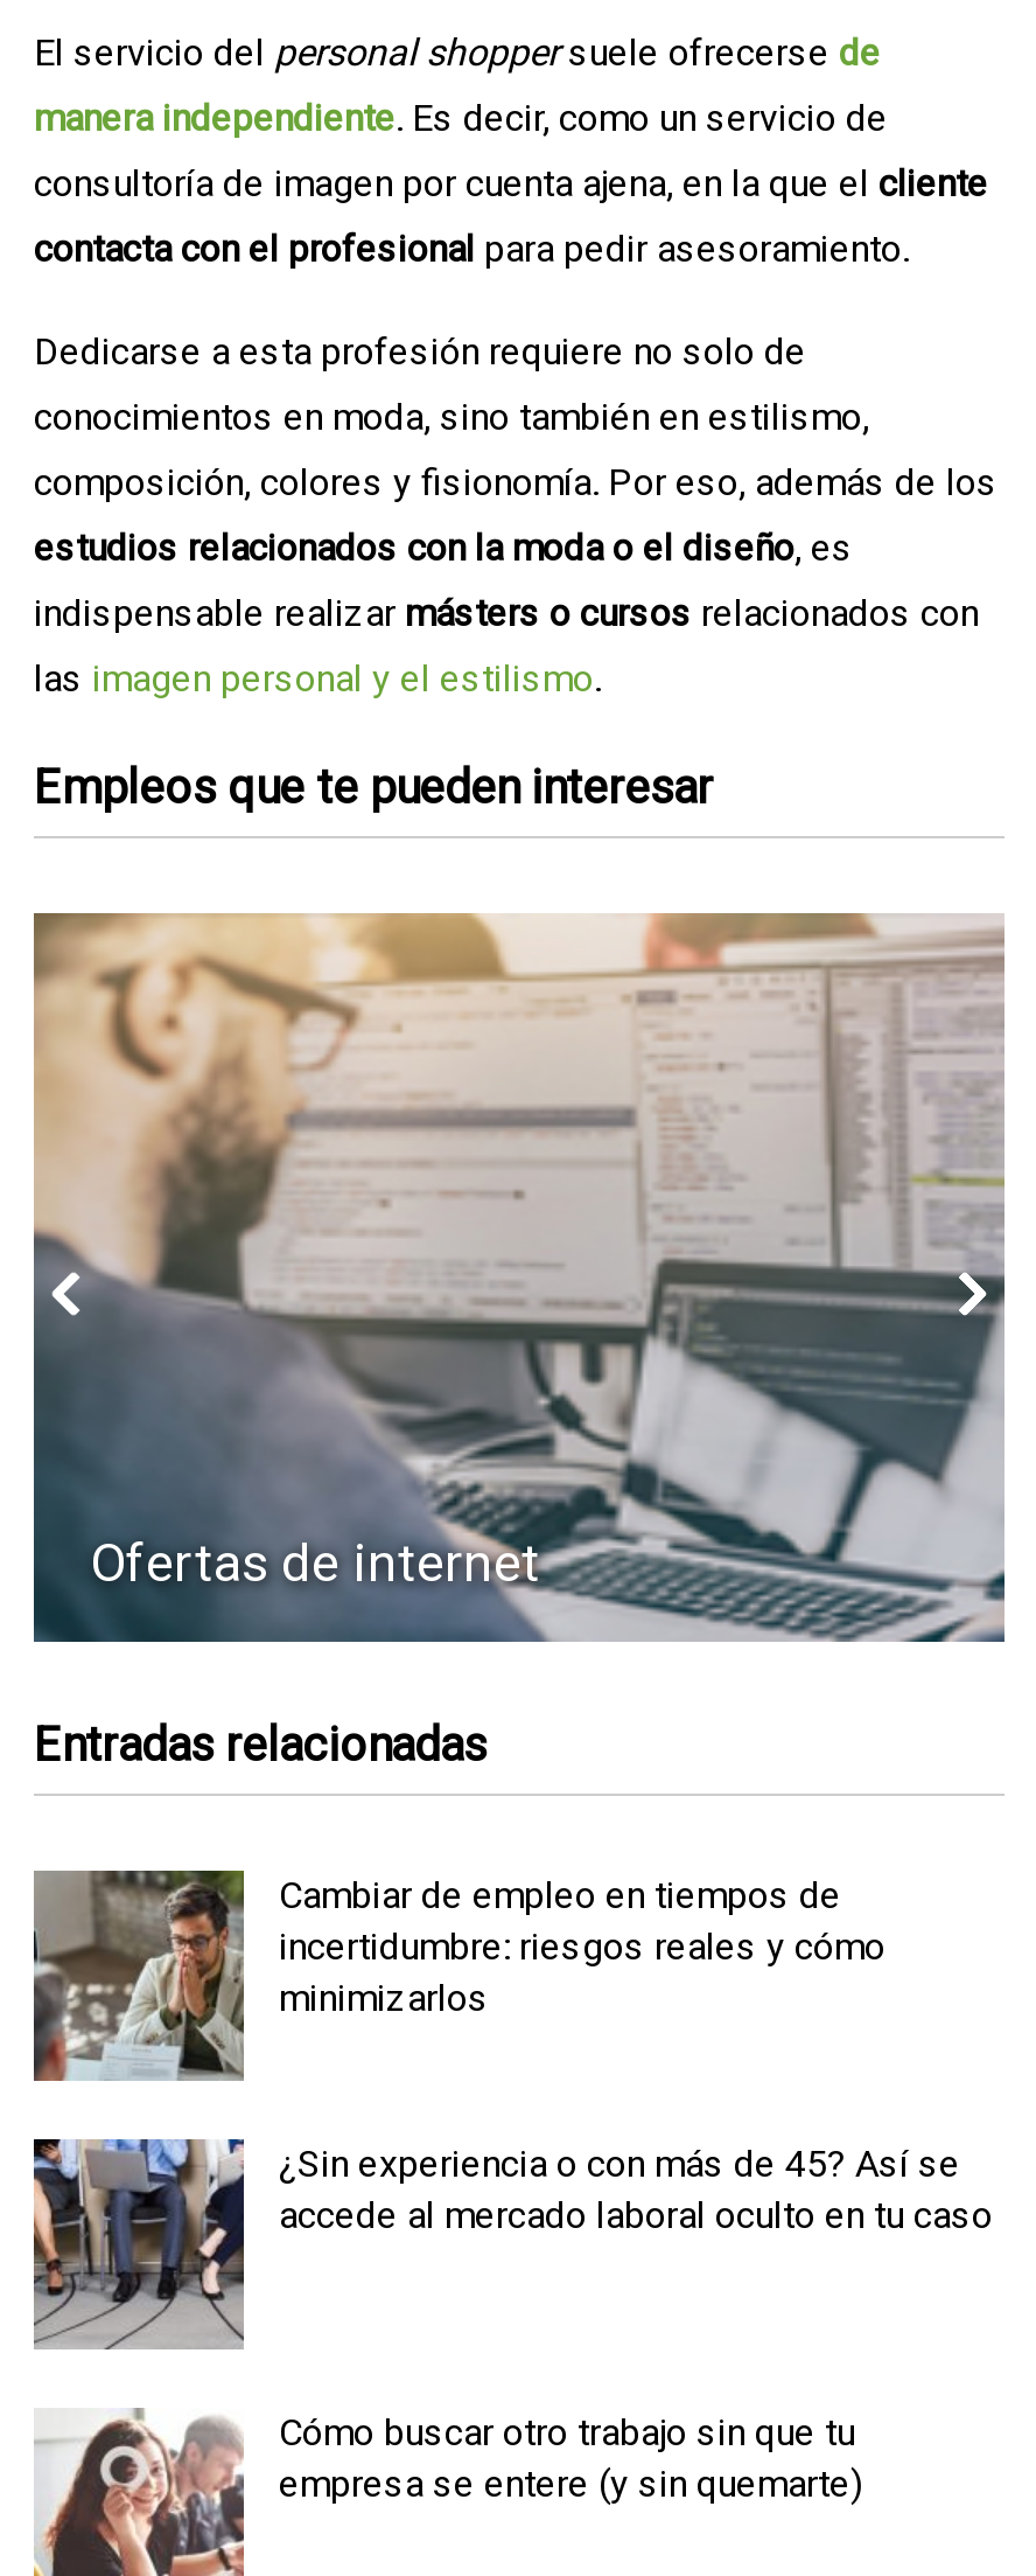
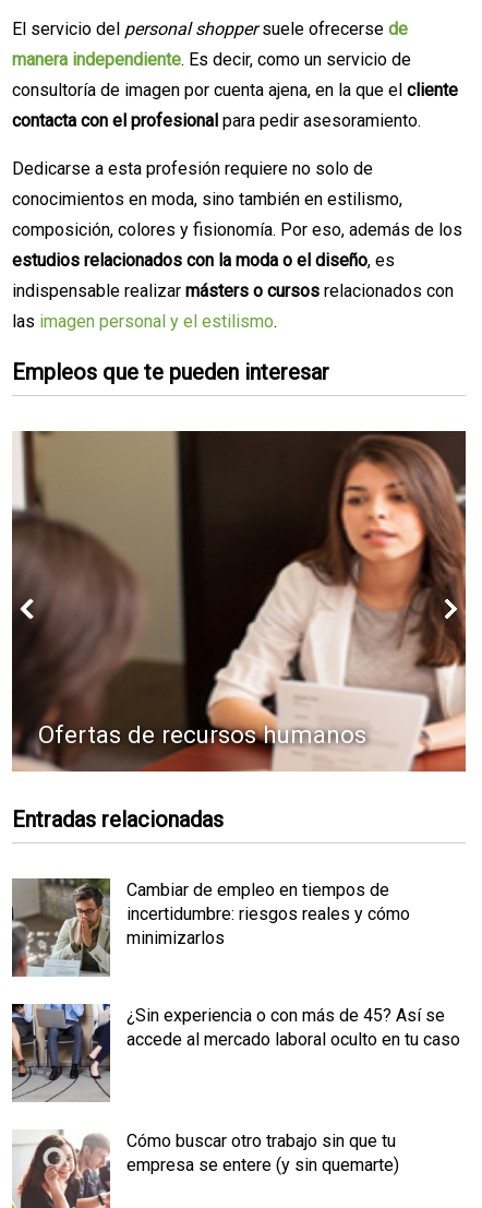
- [image]
- Ofertas de internet
+ [image]
+ Ofertas de recursos humanos
